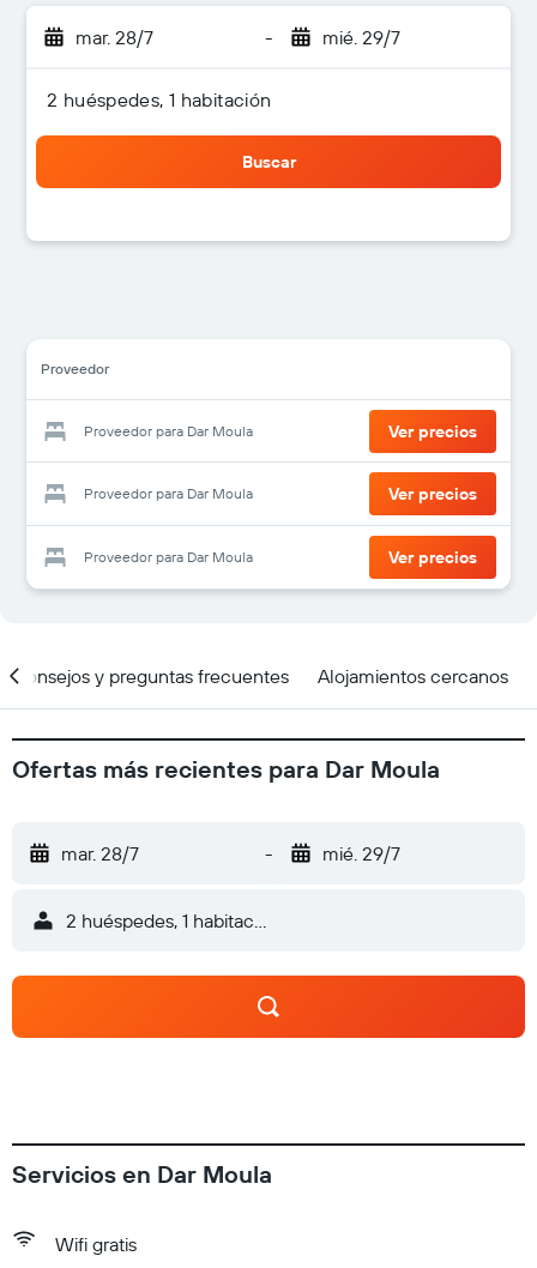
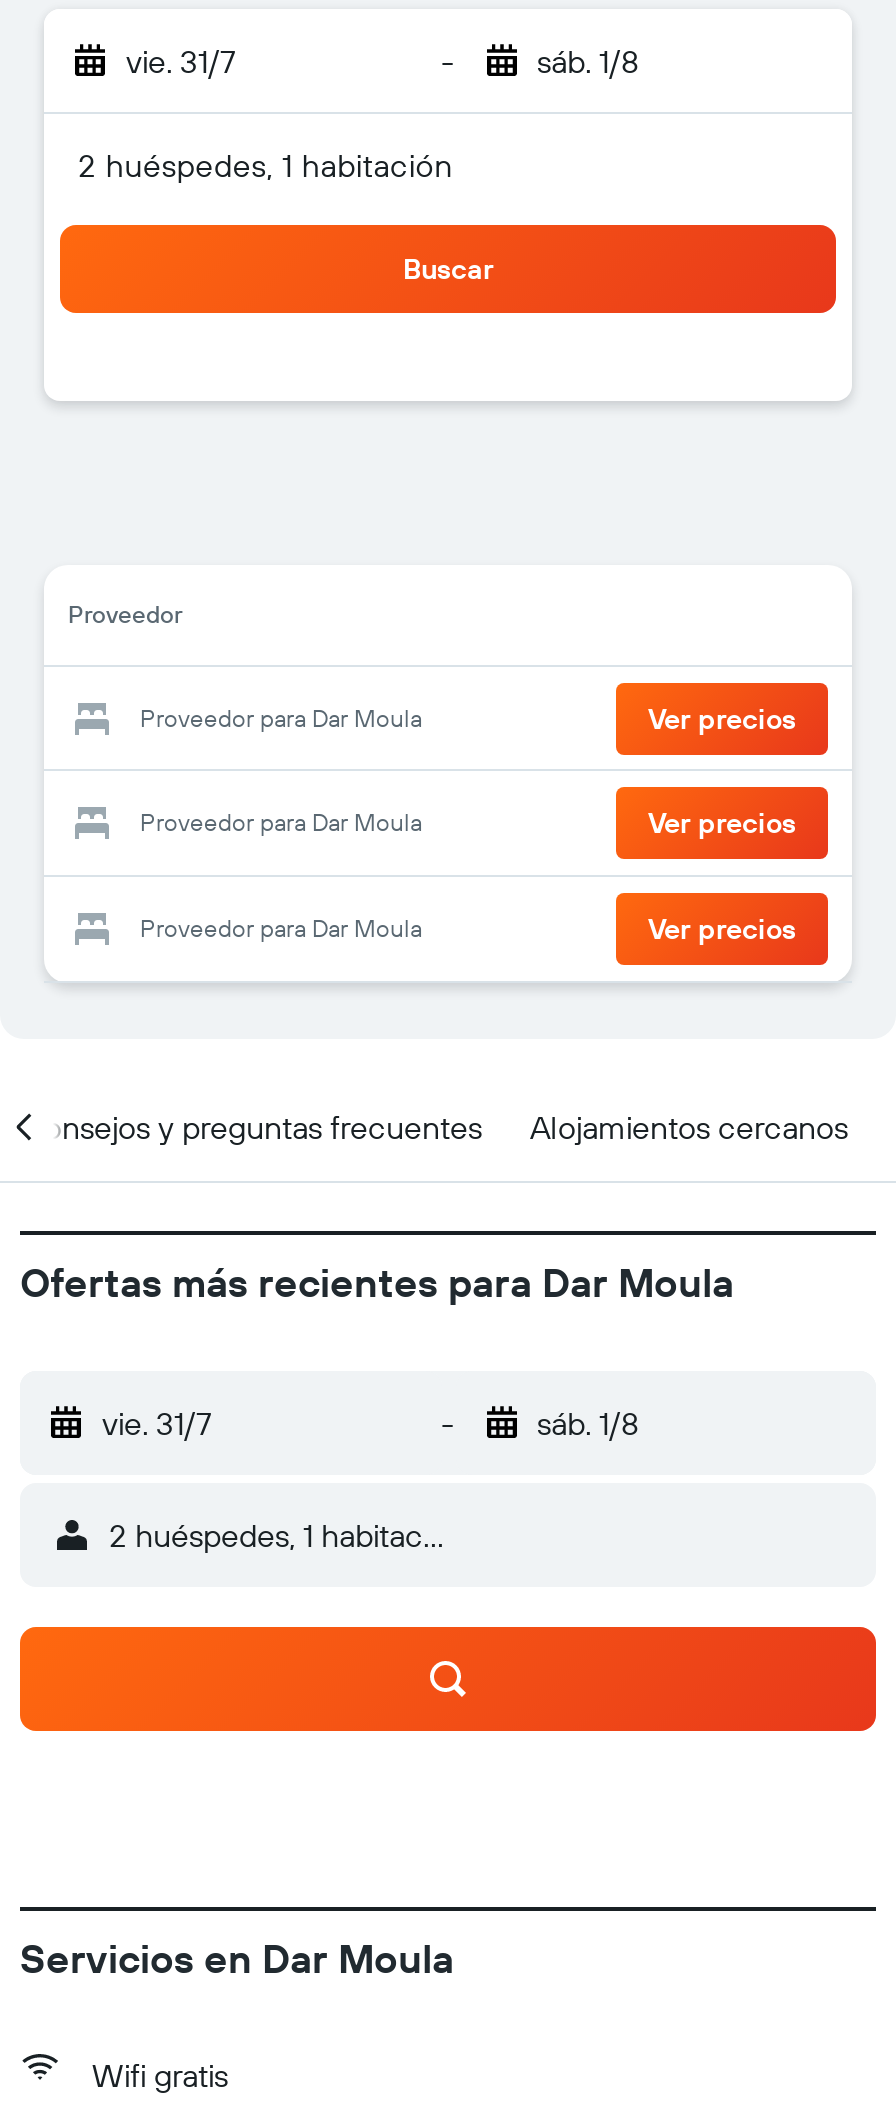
- mar. 28/7
+ vie. 31/7

- mié. 29/7
+ sáb. 1/8

- mar. 28/7
+ vie. 31/7

- mié. 29/7
+ sáb. 1/8
